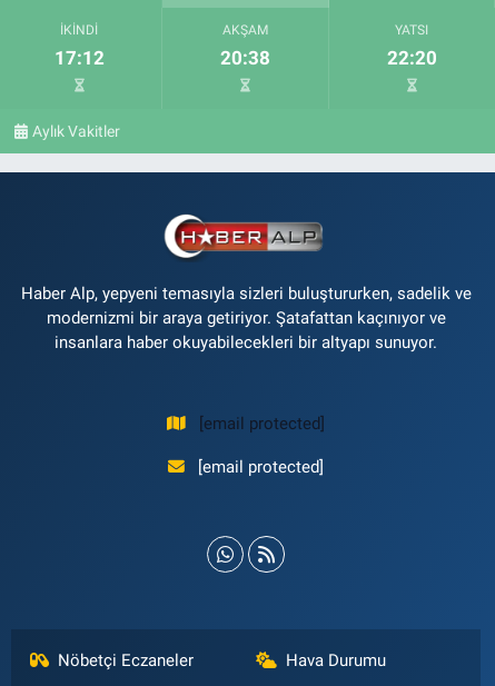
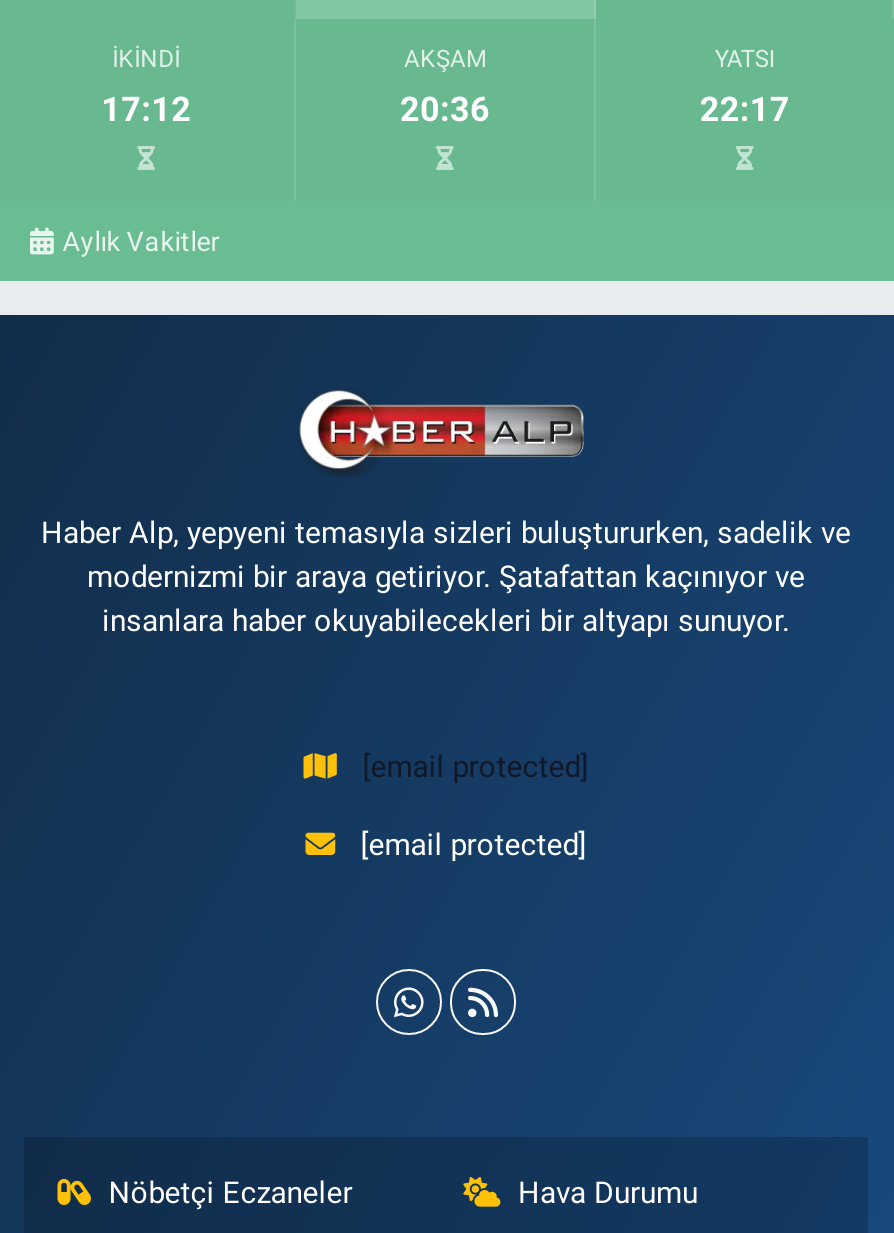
- 20:38
+ 20:36

- 22:20
+ 22:17
